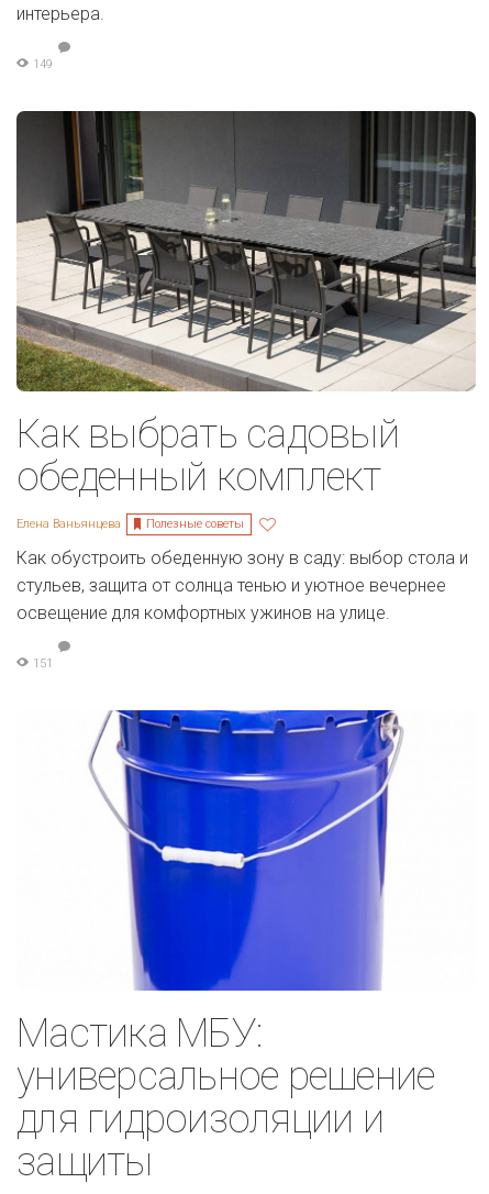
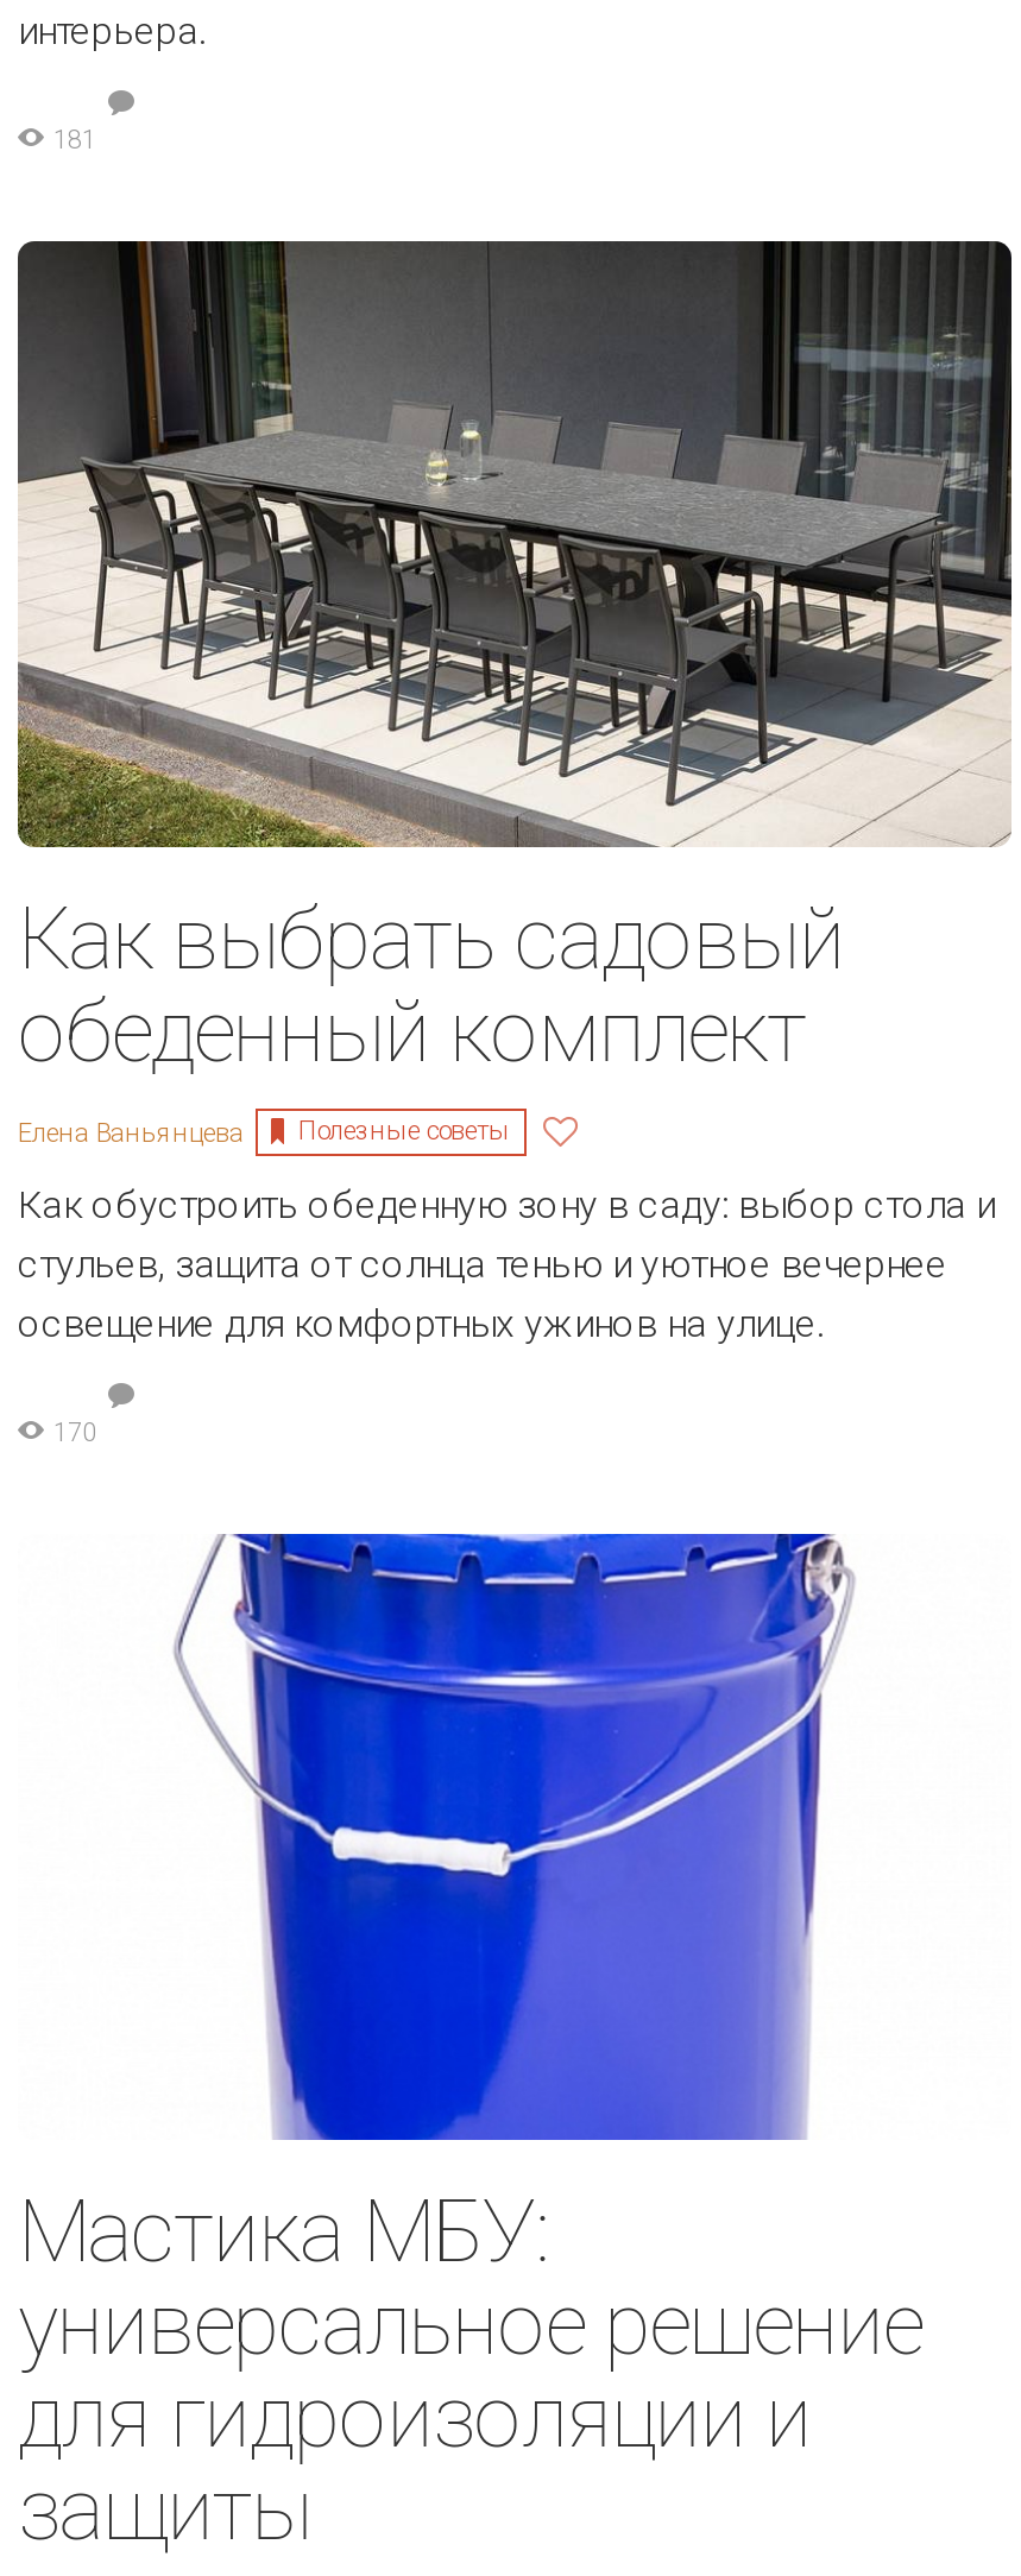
- 149
+ 181

- 151
+ 170
